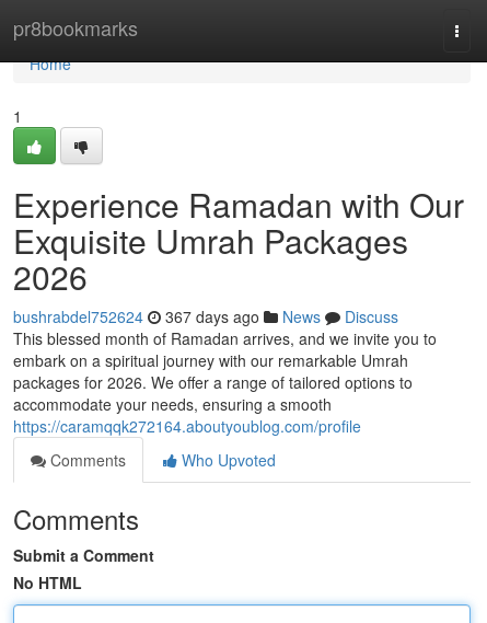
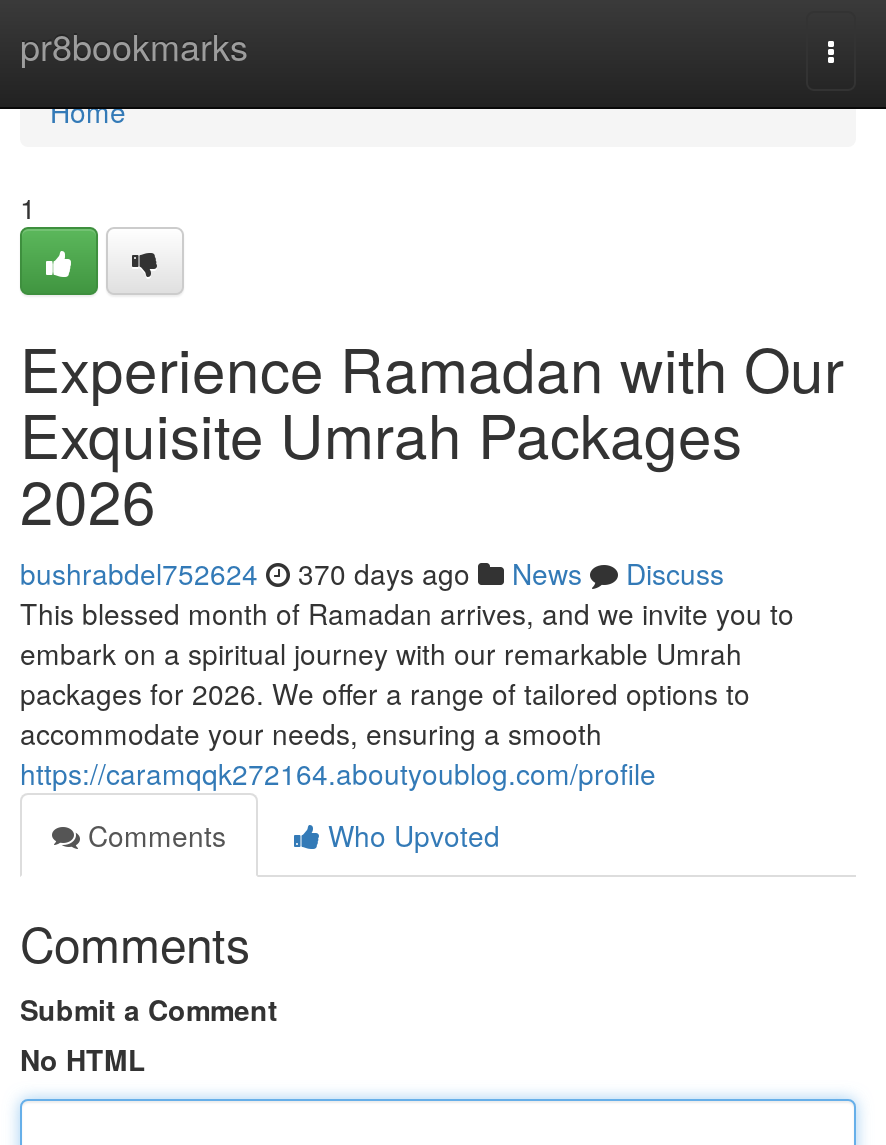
- bushrabdel752624 367 days ago News Discuss
+ bushrabdel752624 370 days ago News Discuss
